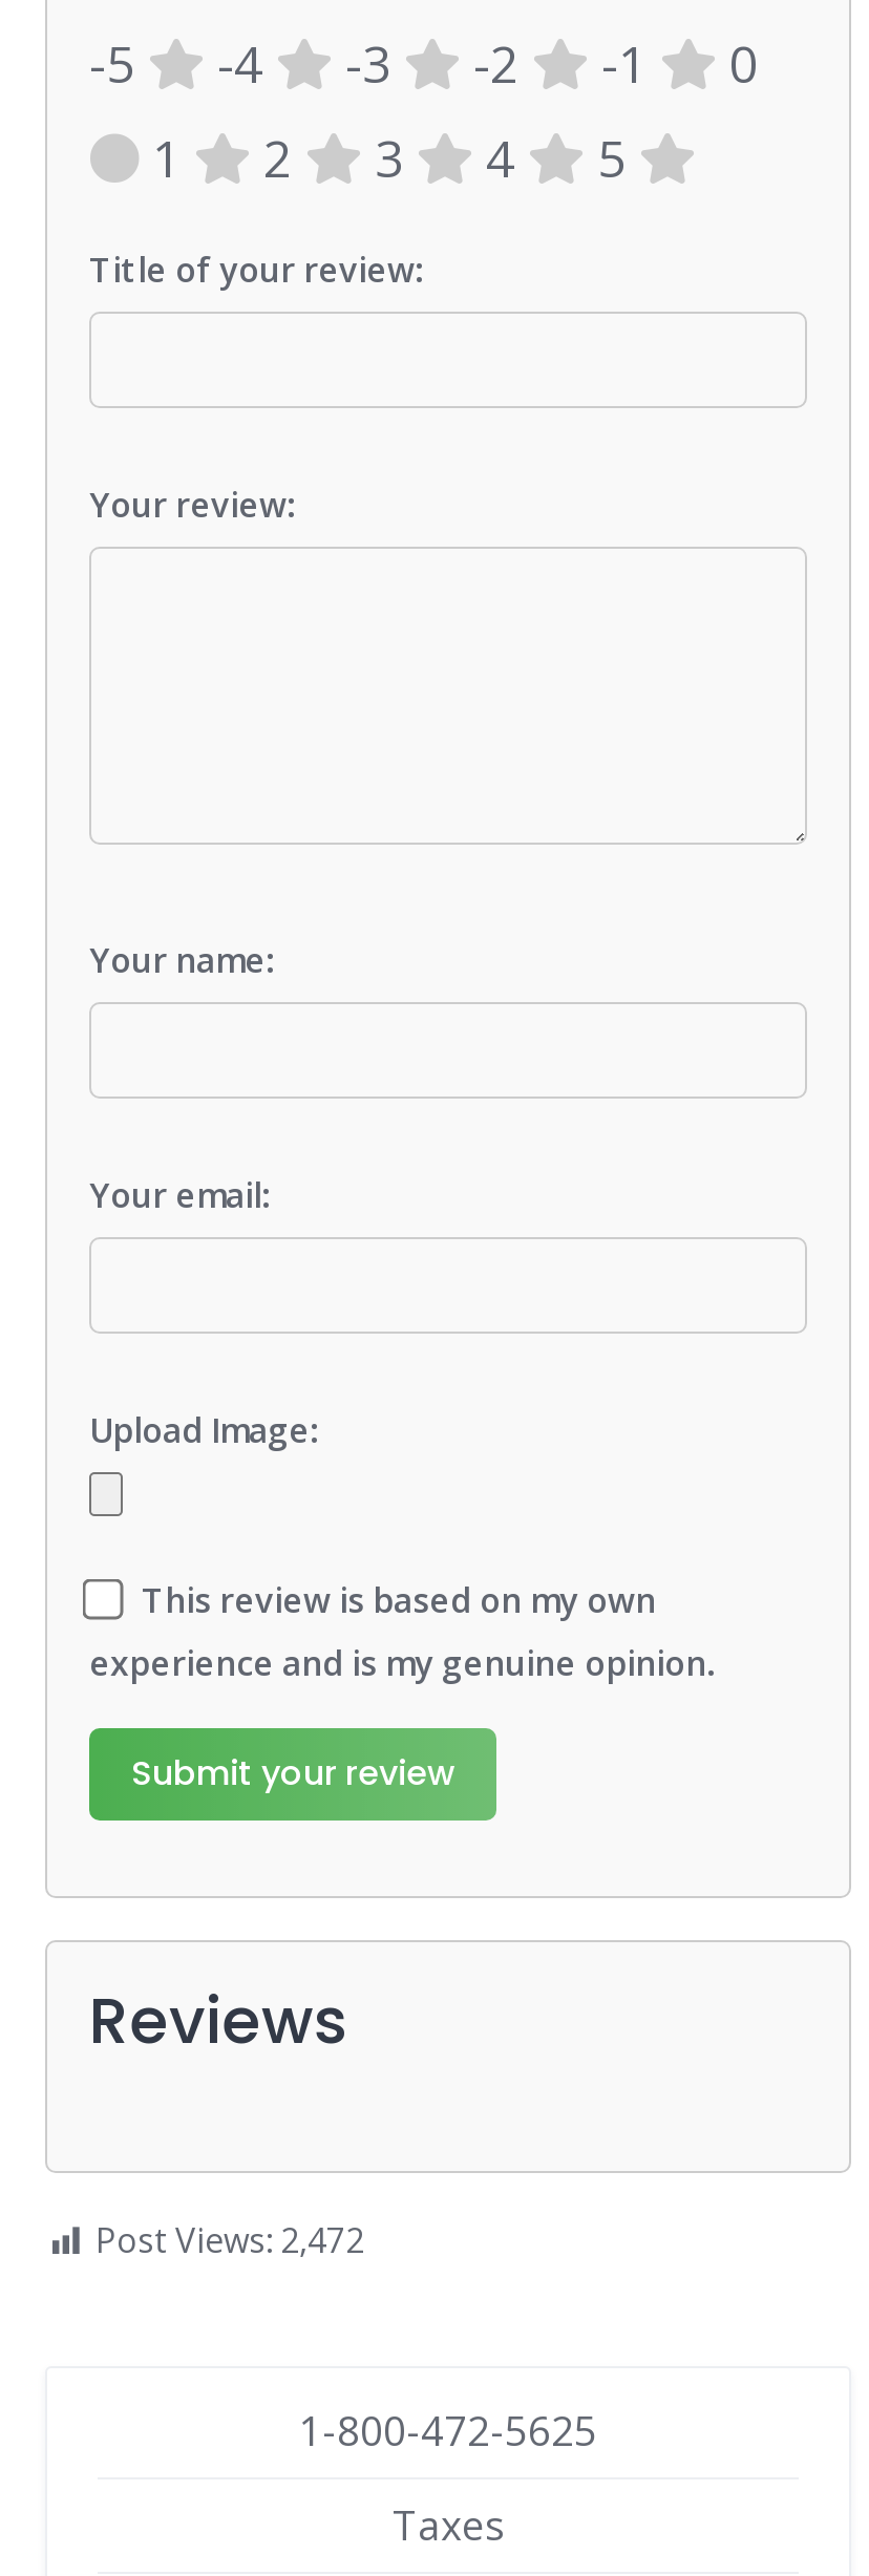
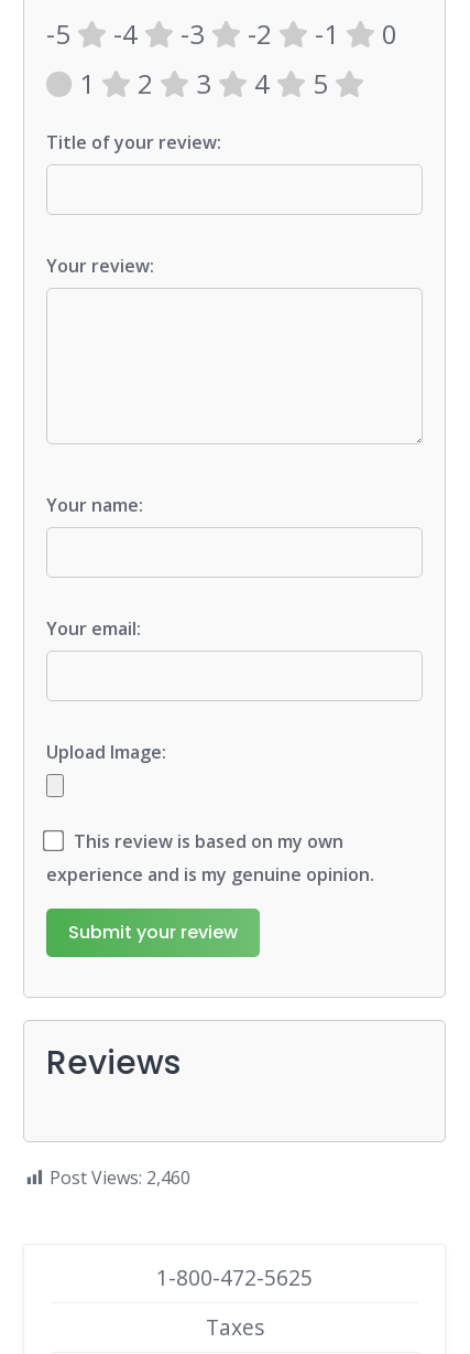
- Post Views: 2,472
+ Post Views: 2,460
